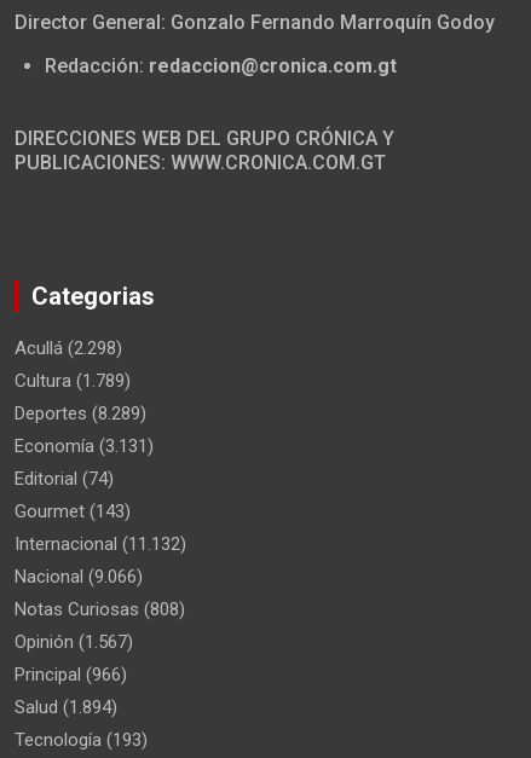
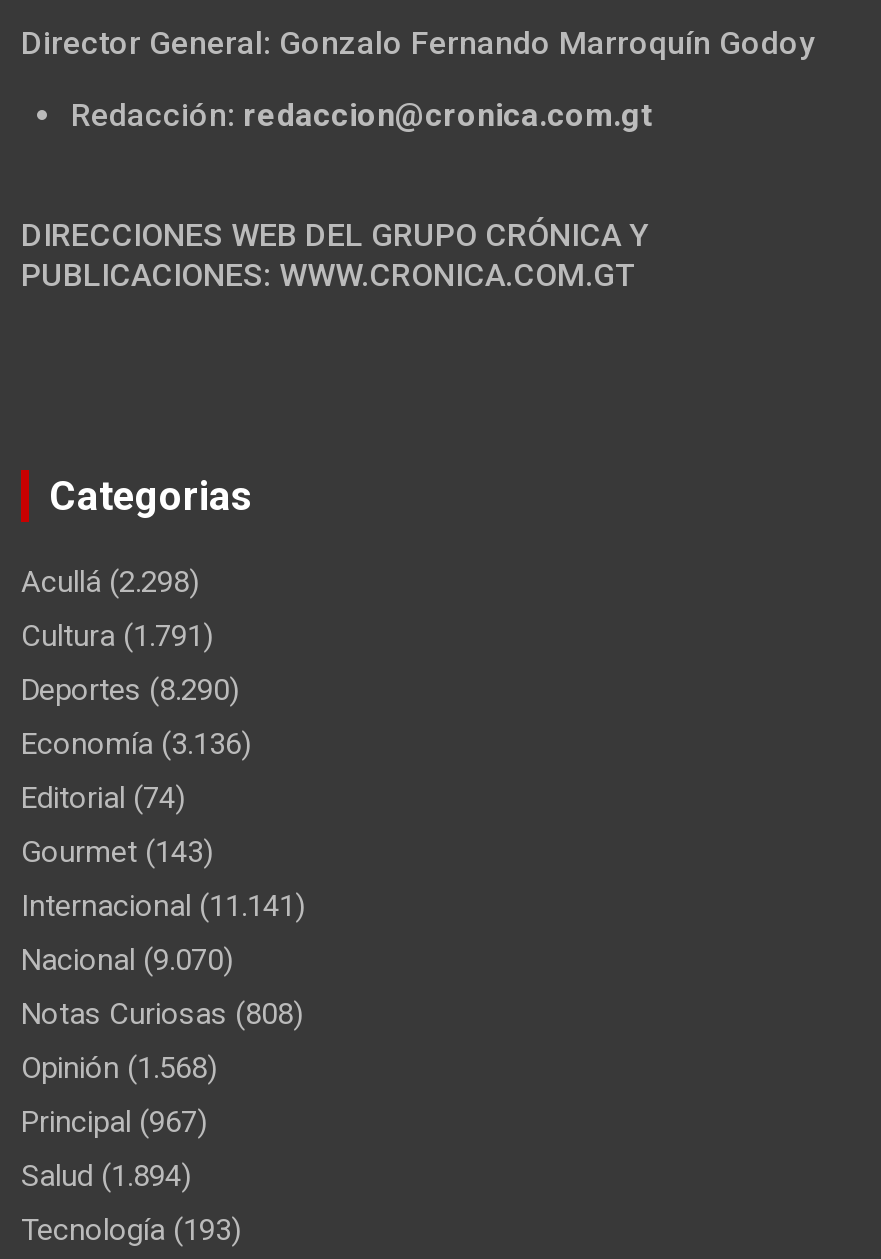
- Cultura (1.789)
+ Cultura (1.791)

- Deportes (8.289)
+ Deportes (8.290)

- Economía (3.131)
+ Economía (3.136)

- Internacional (11.132)
+ Internacional (11.141)

- Nacional (9.066)
+ Nacional (9.070)

- Opinión (1.567)
+ Opinión (1.568)

- Principal (966)
+ Principal (967)
